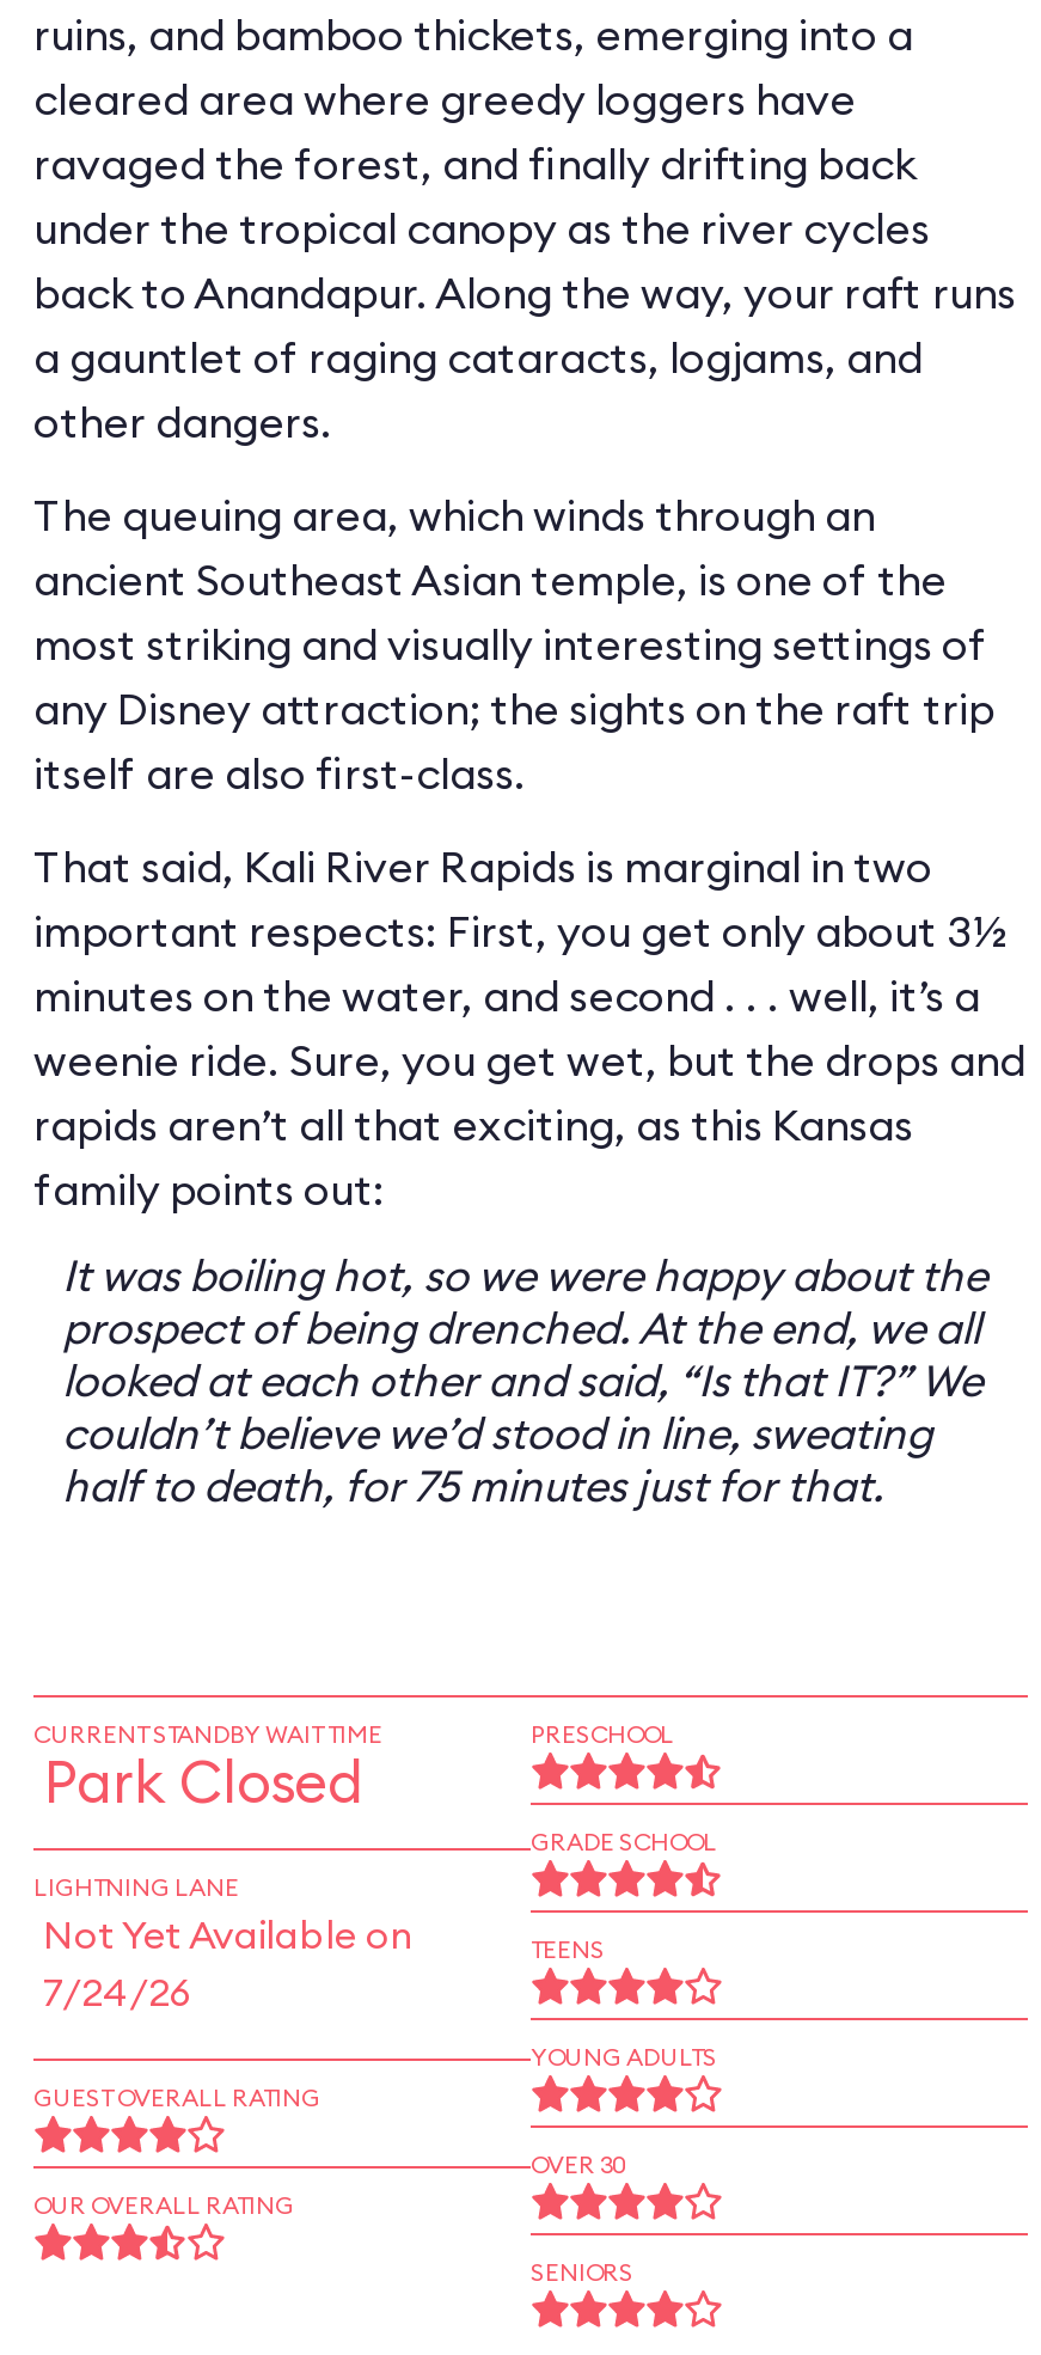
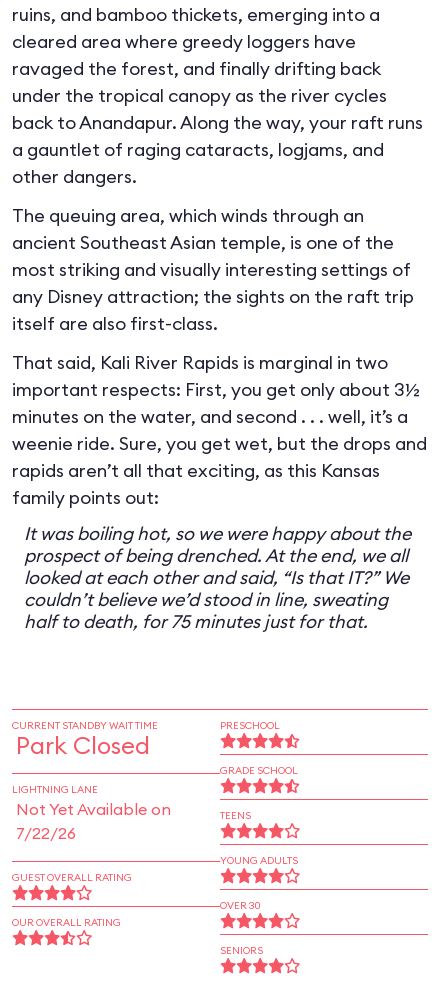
- 7/24/26
+ 7/22/26
